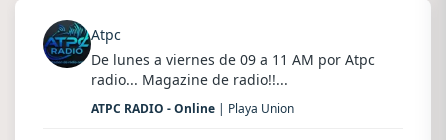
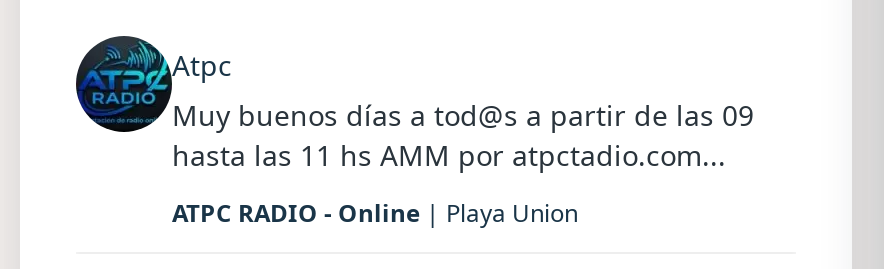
- De lunes a viernes de 09 a 11 AM por Atpc
- radio... Magazine de radio!!...
+ Muy buenos días a tod@s a partir de las 09
+ hasta las 11 hs AMM por atpctadio.com...
